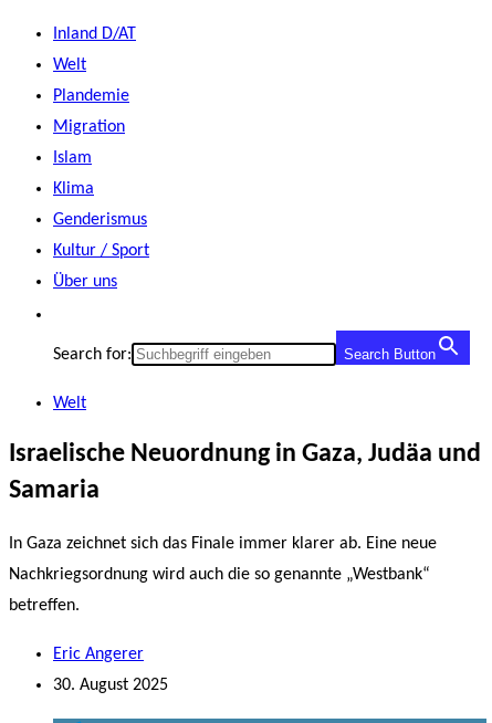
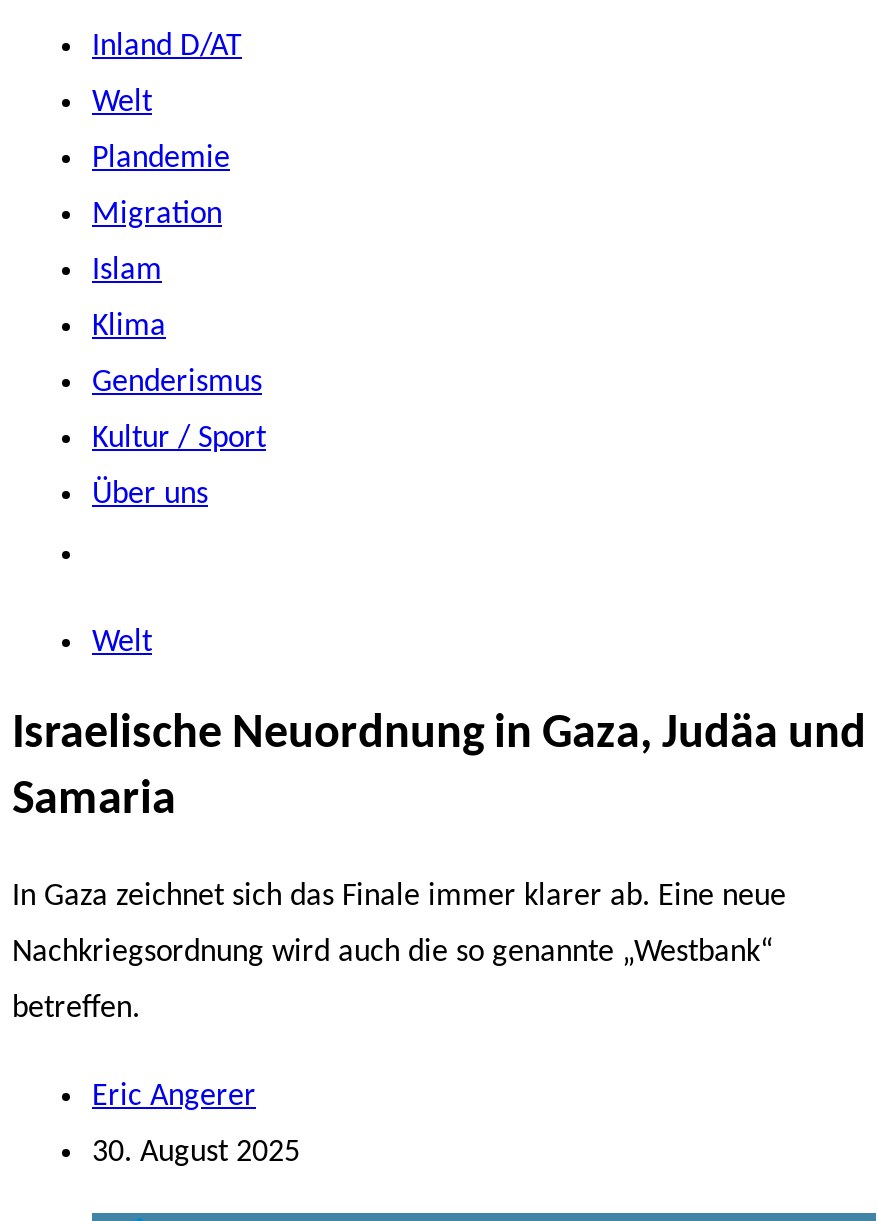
- Search for:
- Search Button
